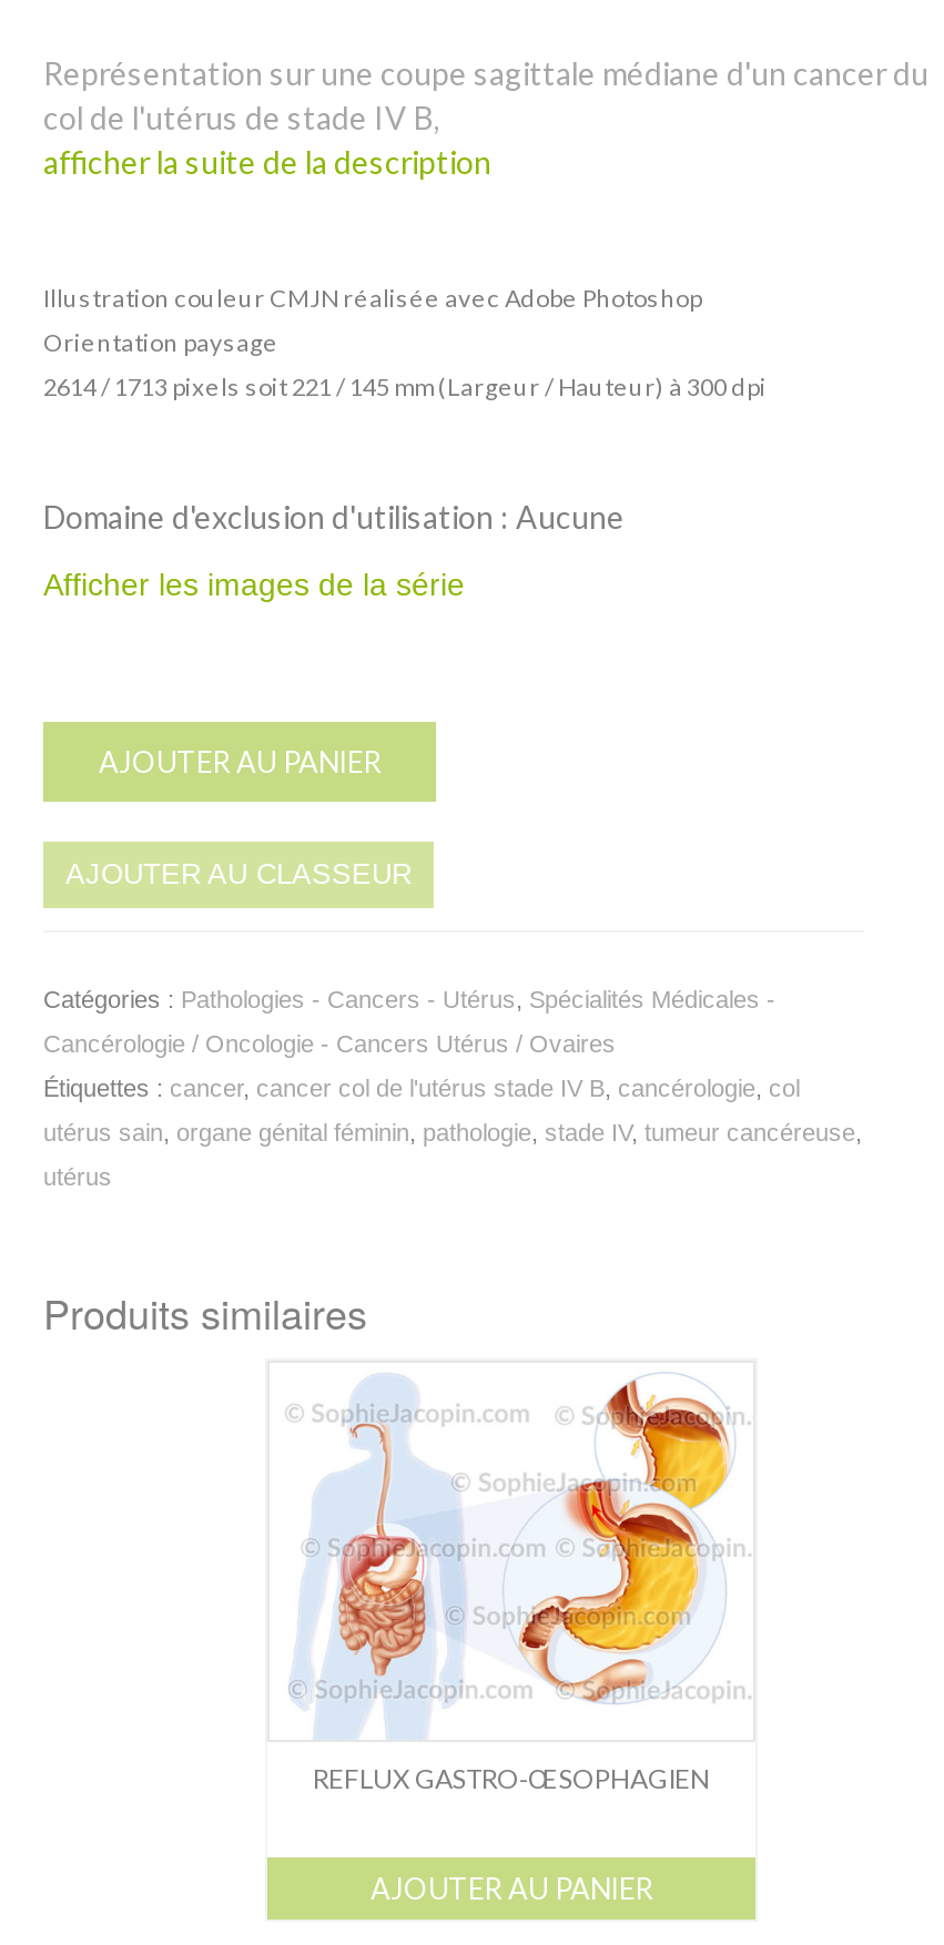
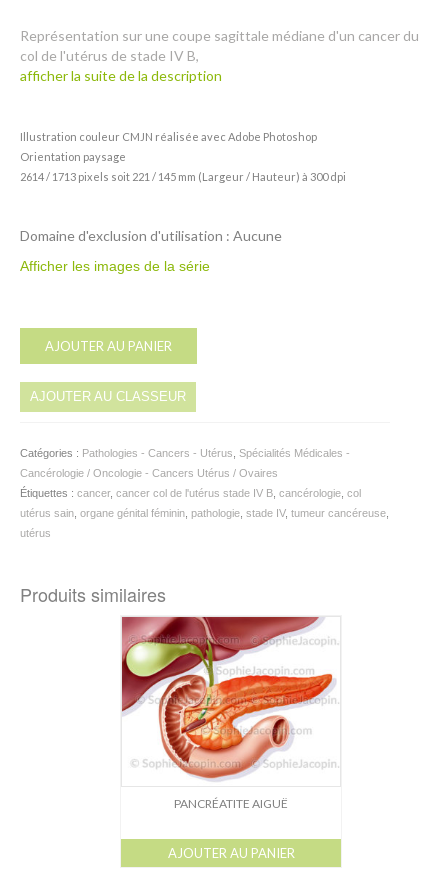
- [image]
- REFLUX GASTRO-ŒSOPHAGIEN
+ [image]
+ PANCRÉATITE AIGUË
